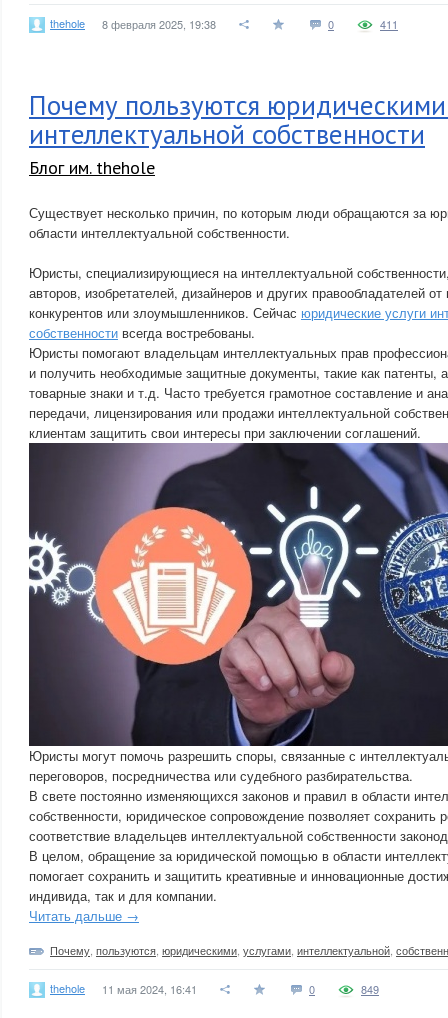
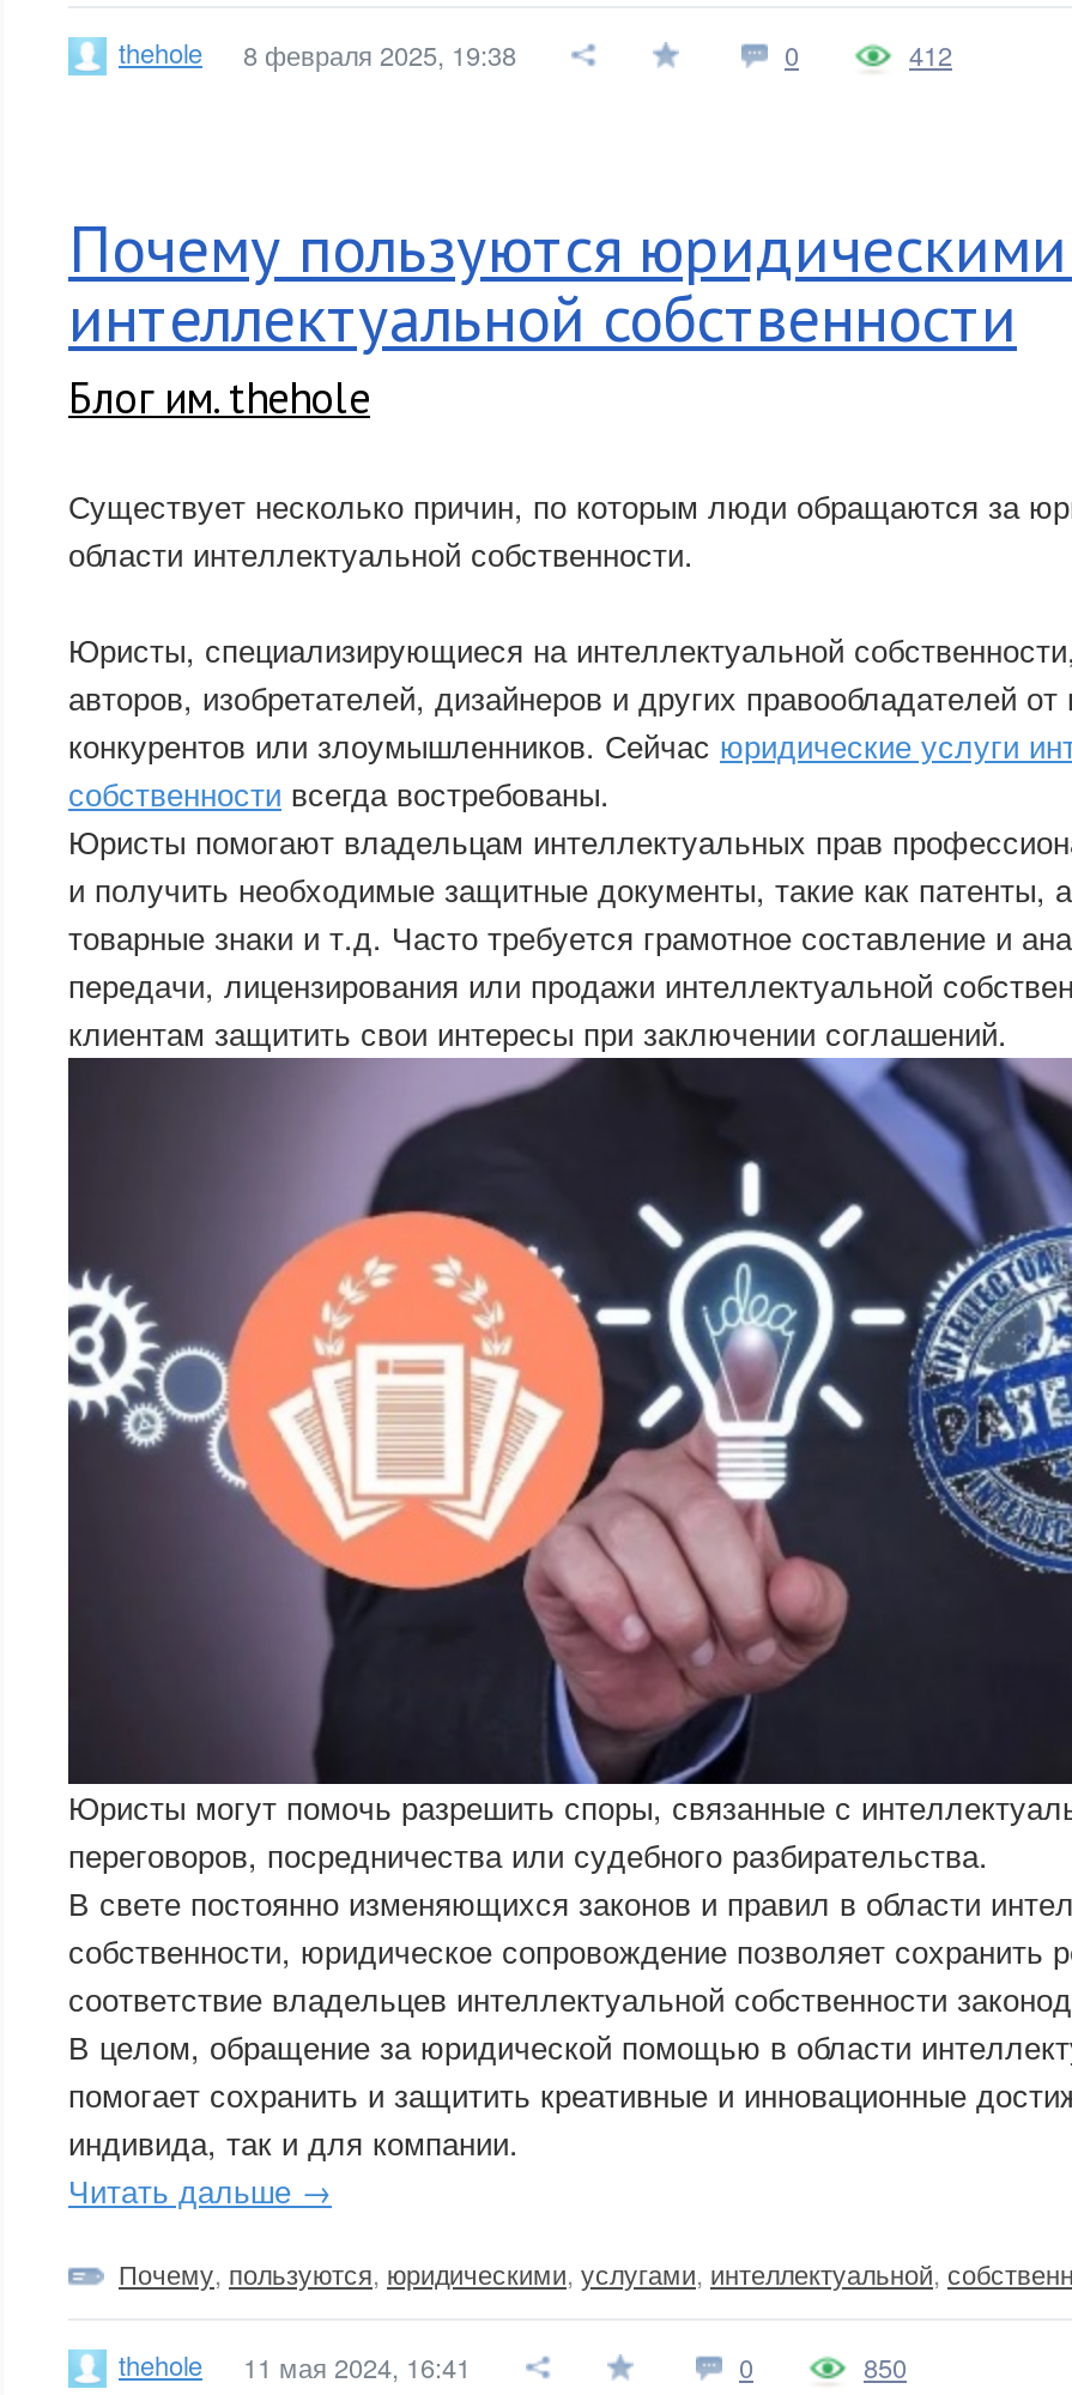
- 411
+ 412

- 849
+ 850
